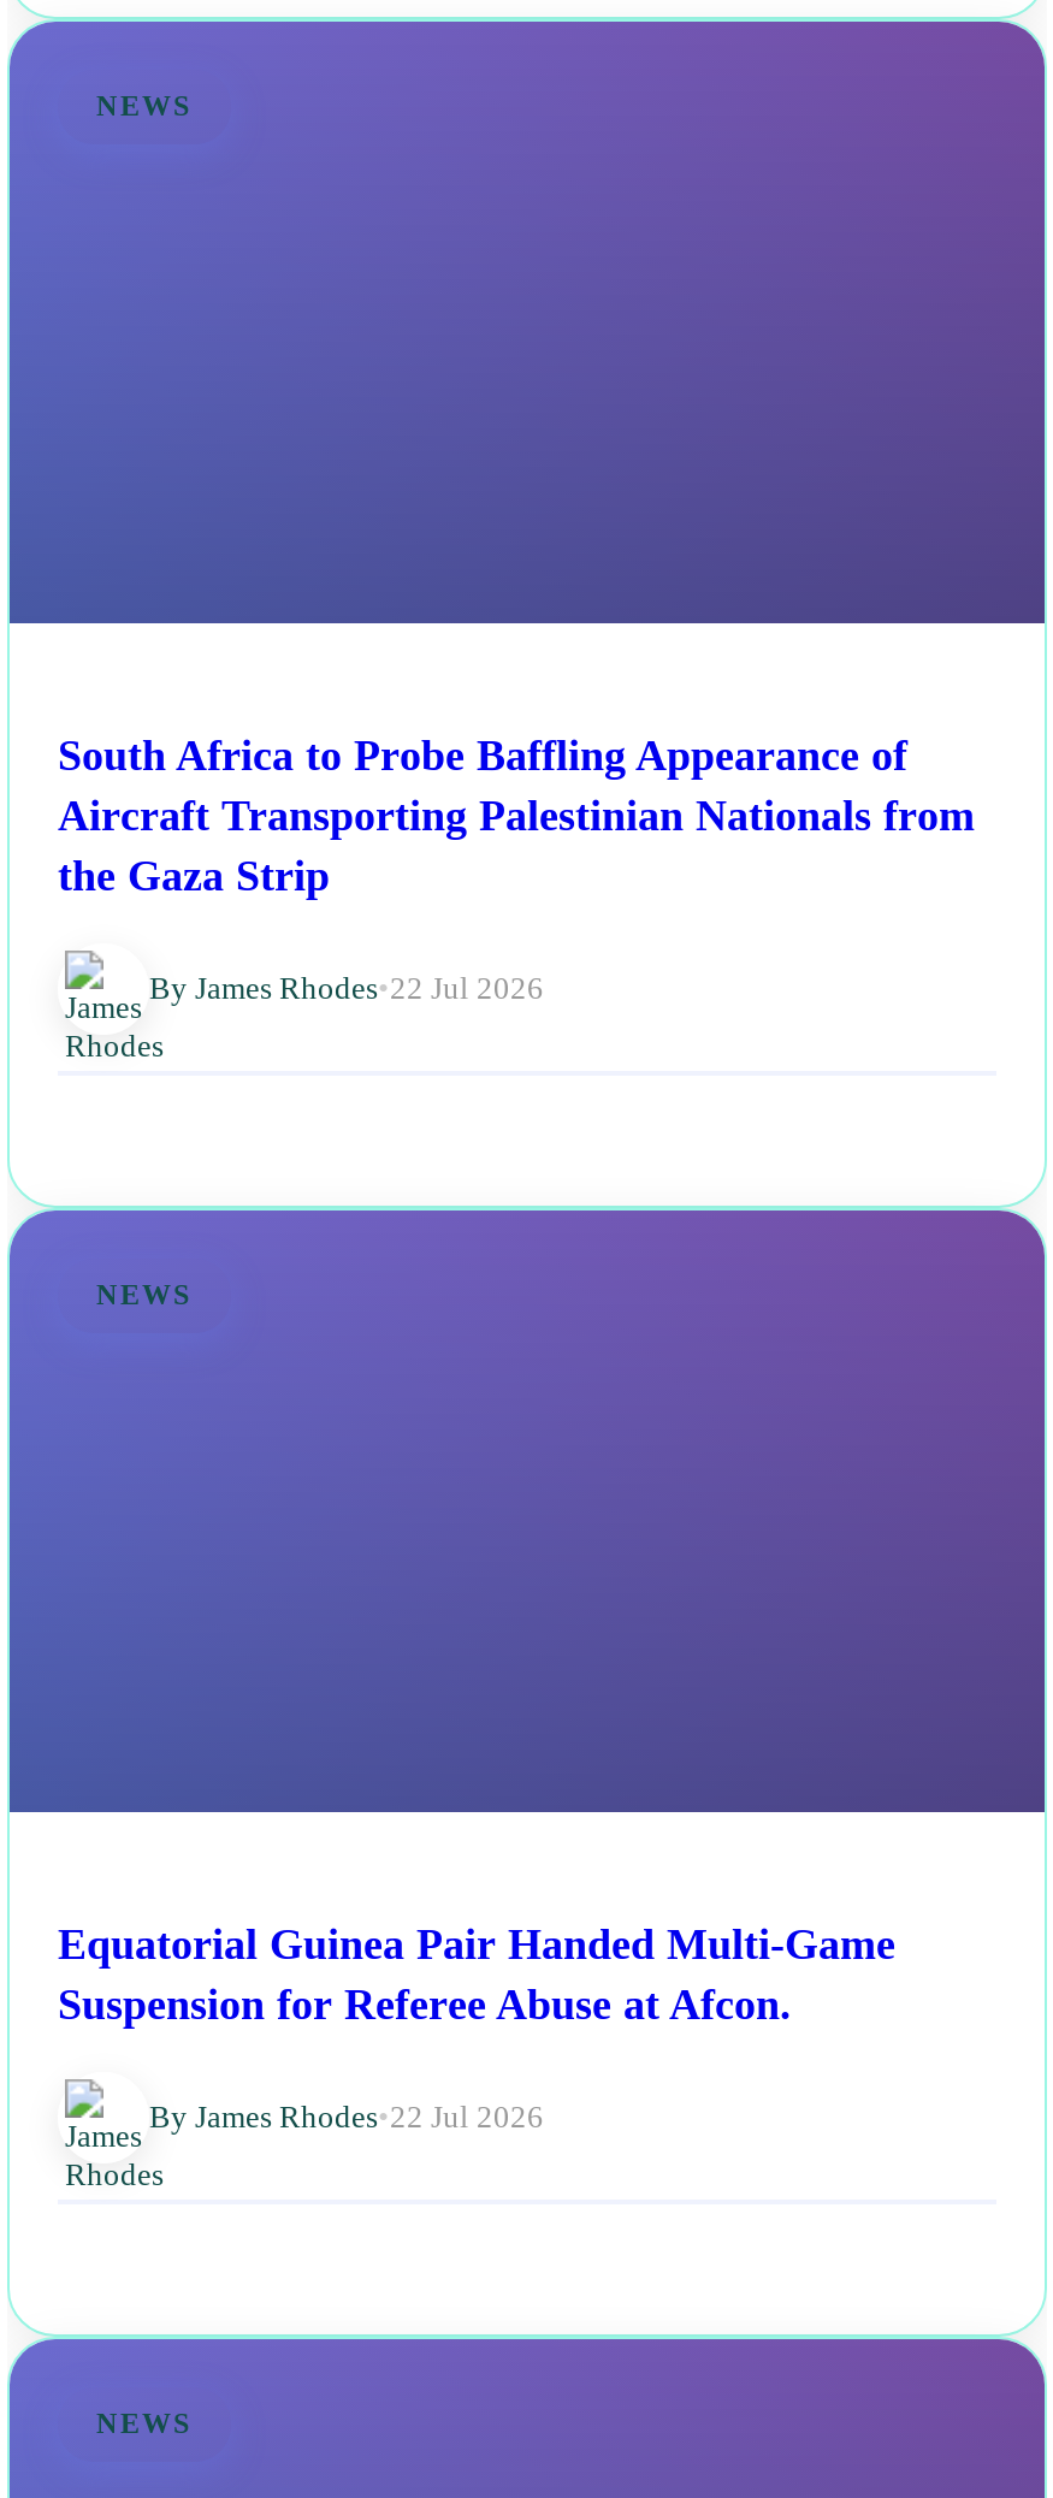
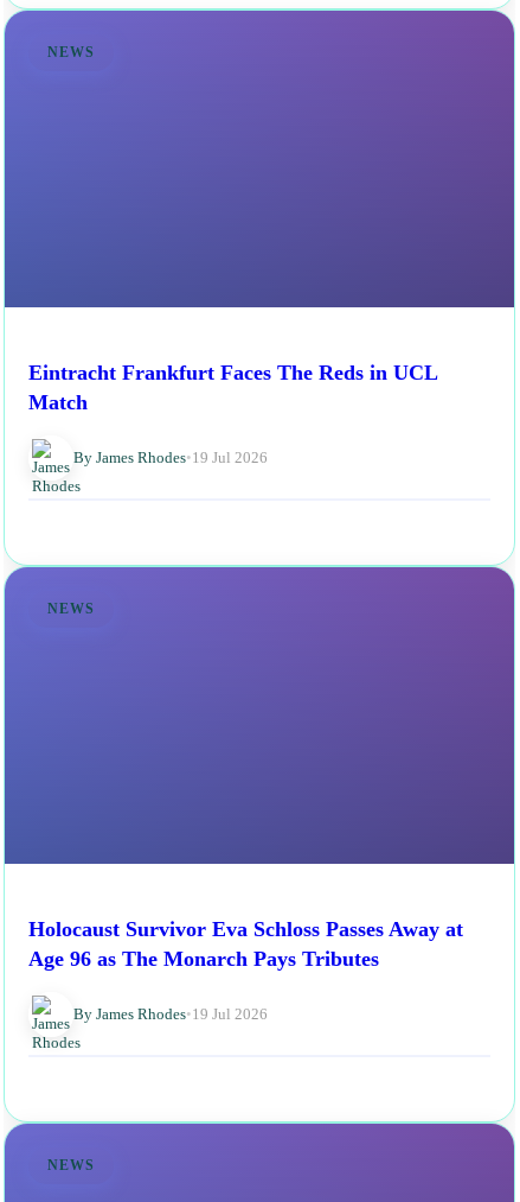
- South Africa to Probe Baffling Appearance of
- Aircraft Transporting Palestinian Nationals from
- the Gaza Strip
+ Eintracht Frankfurt Faces The Reds in UCL
+ Match

- By James Rhodes • 22 Jul 2026
+ By James Rhodes • 19 Jul 2026

- Equatorial Guinea Pair Handed Multi-Game
- Suspension for Referee Abuse at Afcon.
+ Holocaust Survivor Eva Schloss Passes Away at
+ Age 96 as The Monarch Pays Tributes

- By James Rhodes • 22 Jul 2026
+ By James Rhodes • 19 Jul 2026
